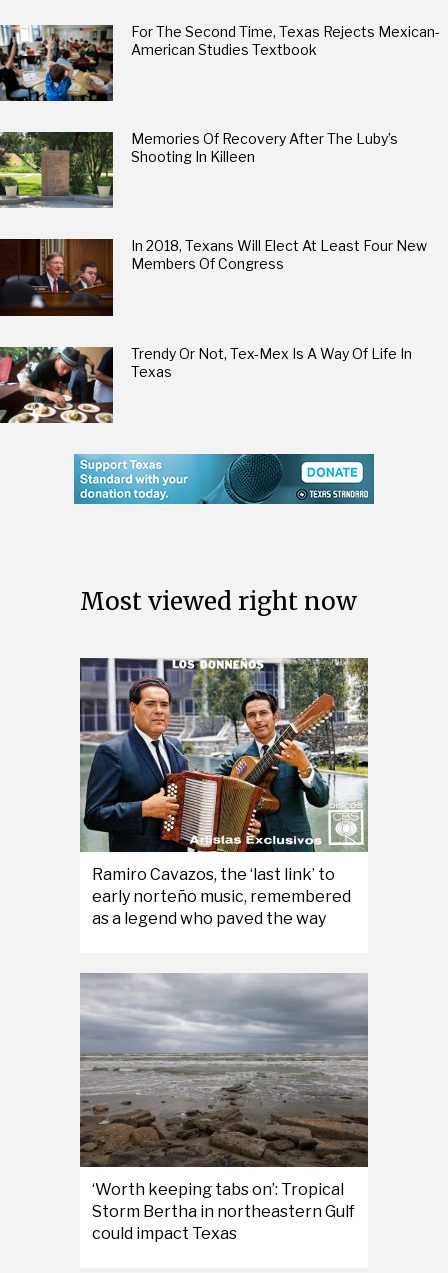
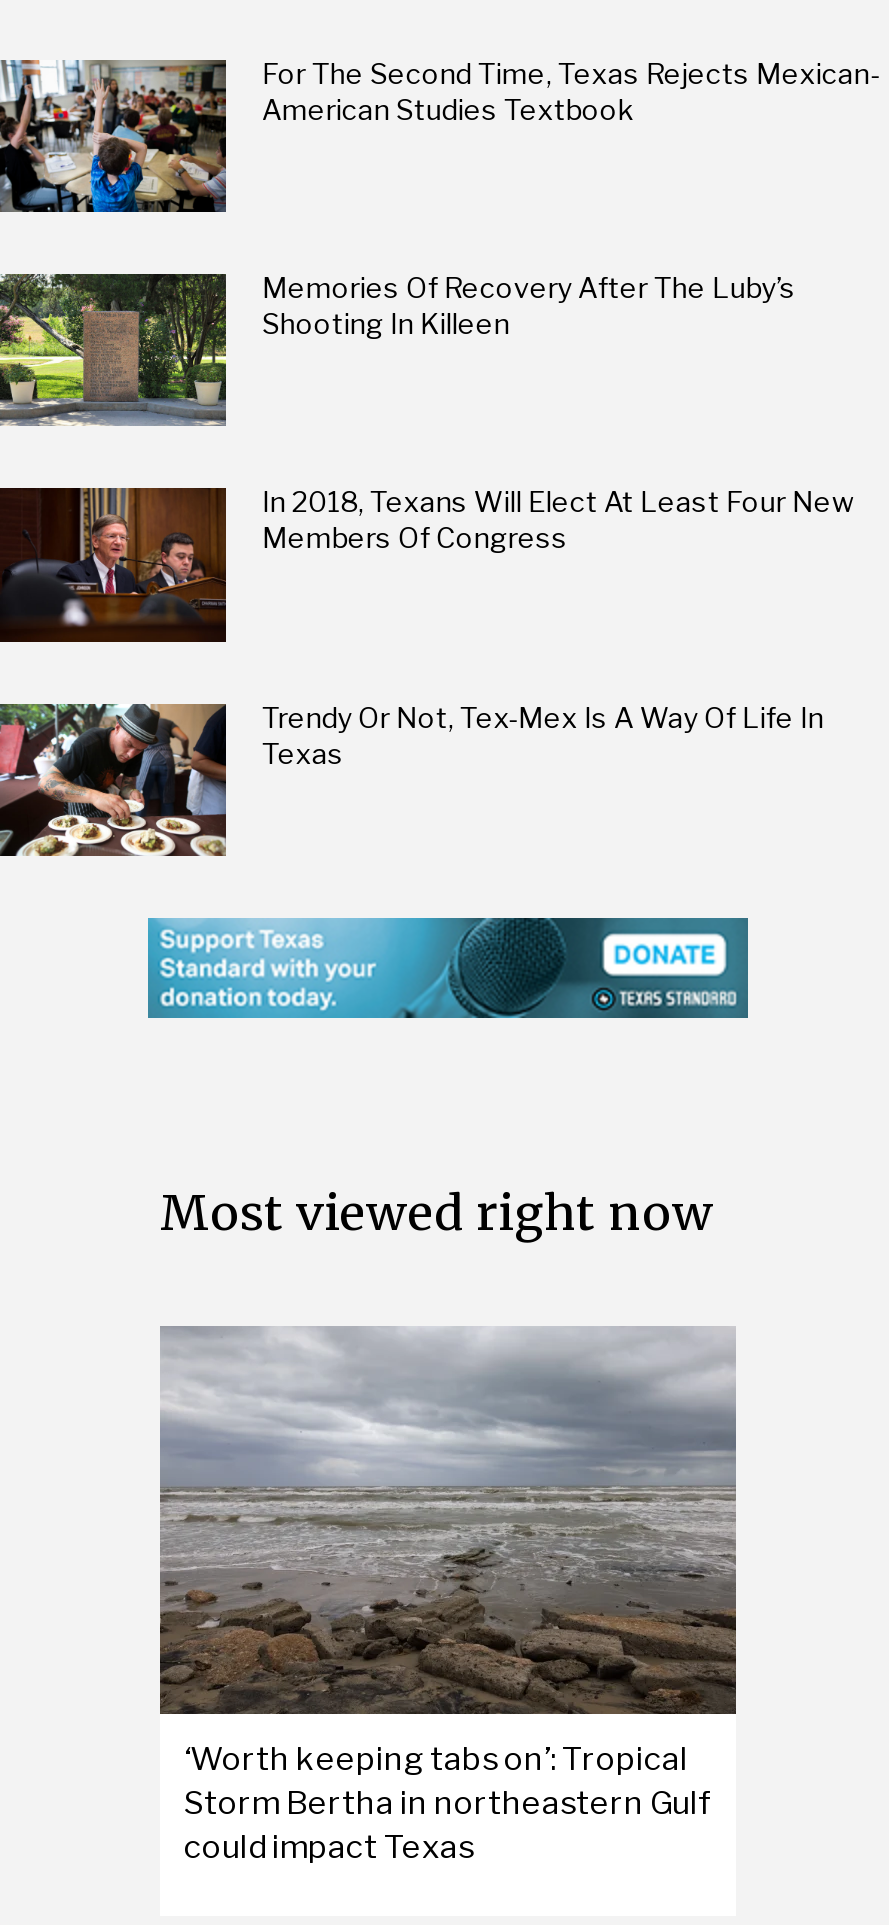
- [image]
- Ramiro Cavazos, the ‘last link’ to
- early norteño music, remembered
- as a legend who paved the way
